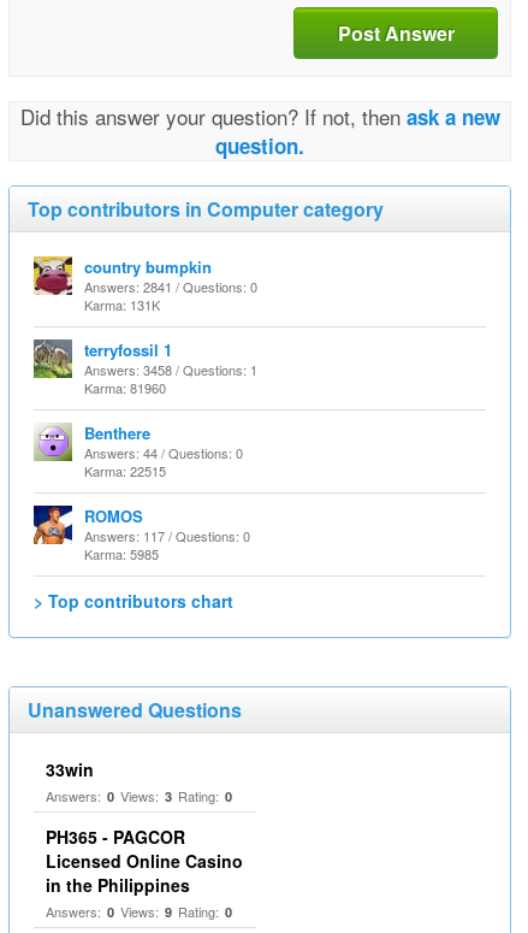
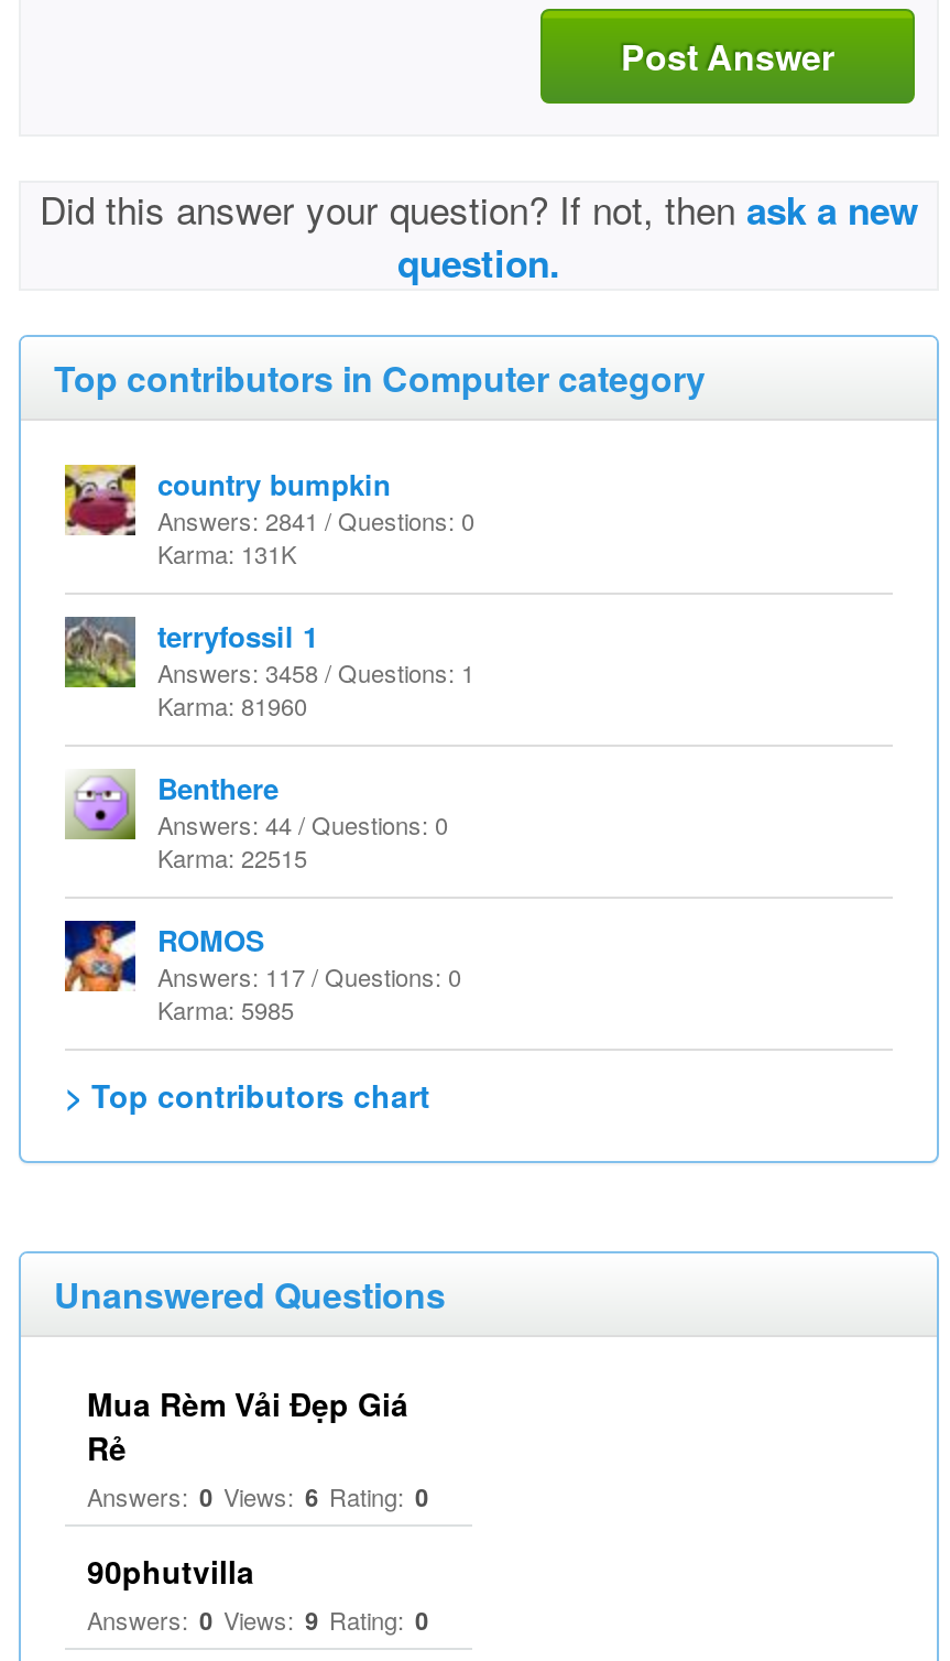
- 33win
- Answers: 0 Views: 3 Rating: 0
+ Mua Rèm Vải Đẹp Giá
+ Rẻ
+ Answers: 0 Views: 6 Rating: 0

- PH365 - PAGCOR
- Licensed Online Casino
- in the Philippines
+ 90phutvilla
